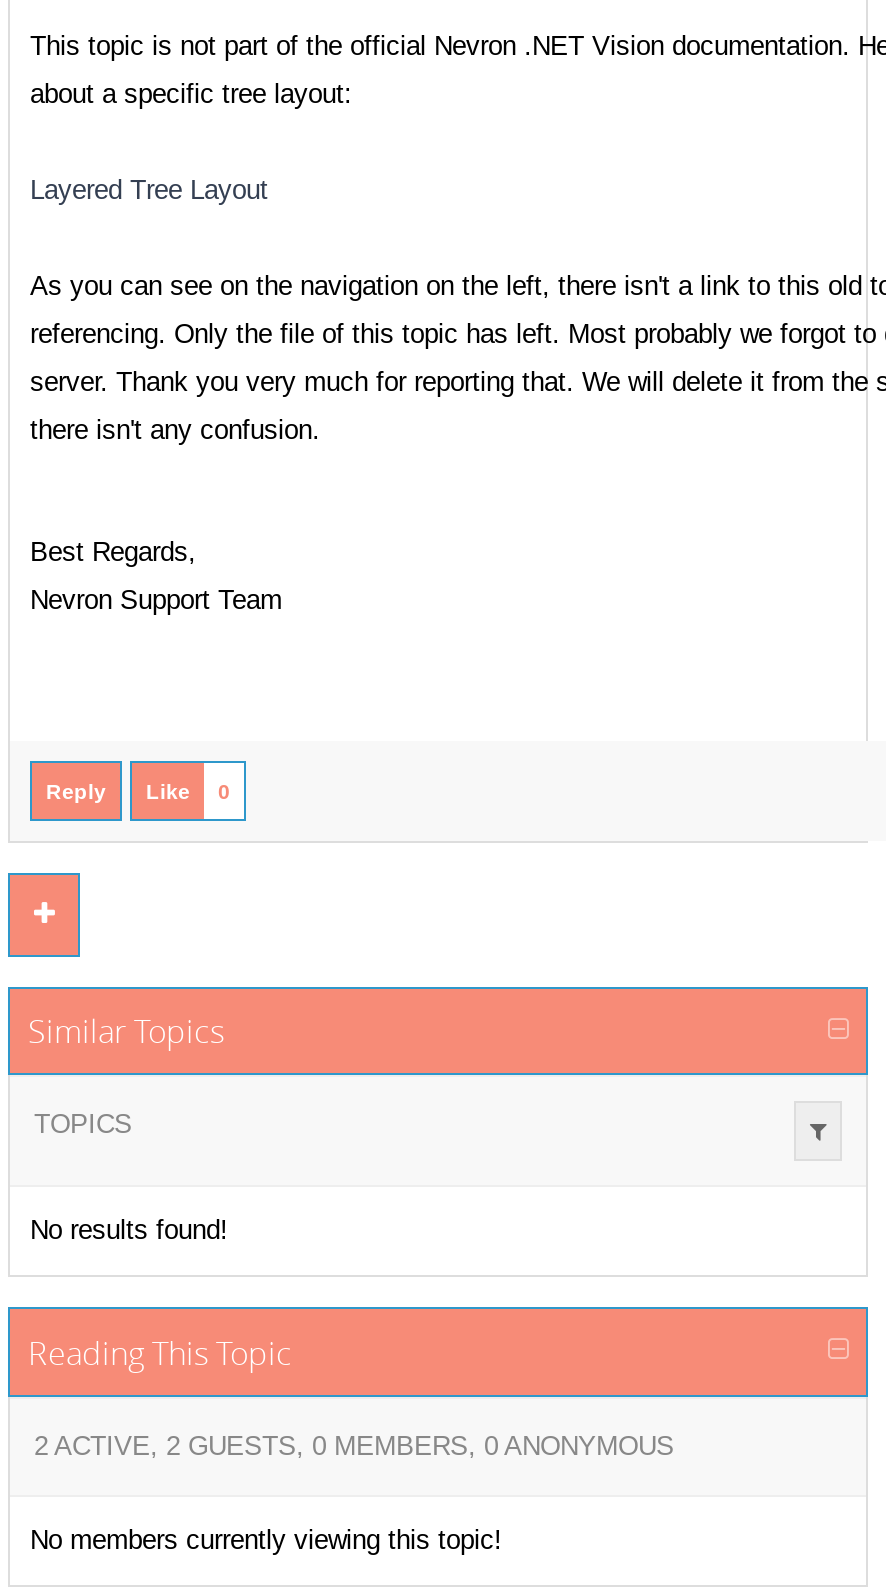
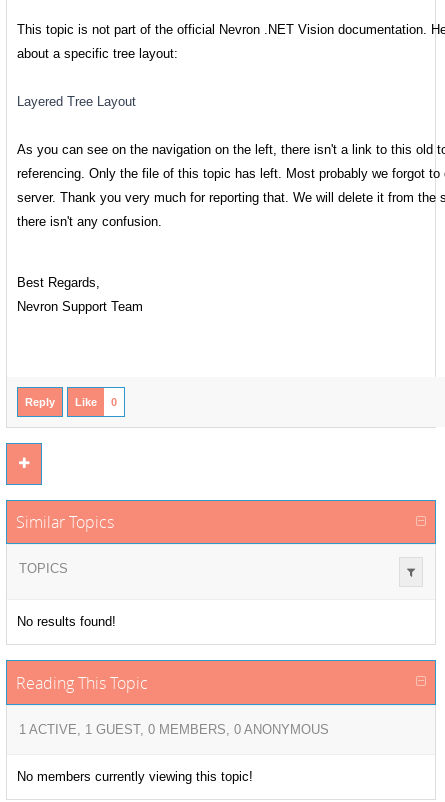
- 2 ACTIVE, 2 GUESTS, 0 MEMBERS, 0 ANONYMOUS
+ 1 ACTIVE, 1 GUEST, 0 MEMBERS, 0 ANONYMOUS
